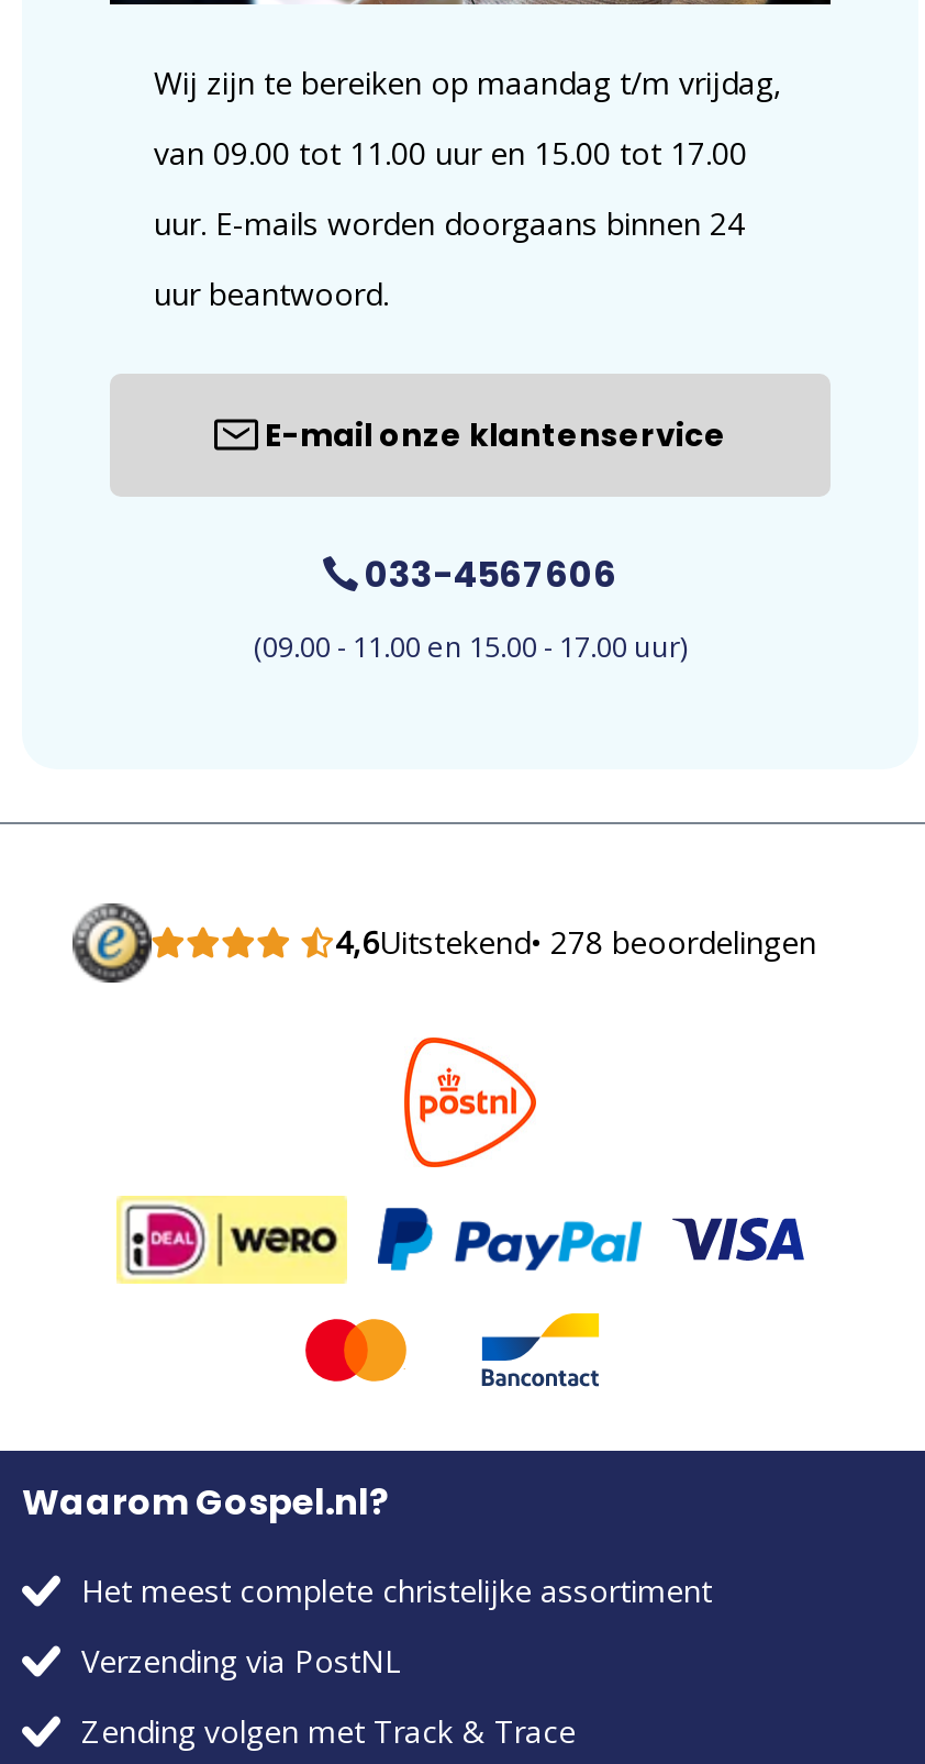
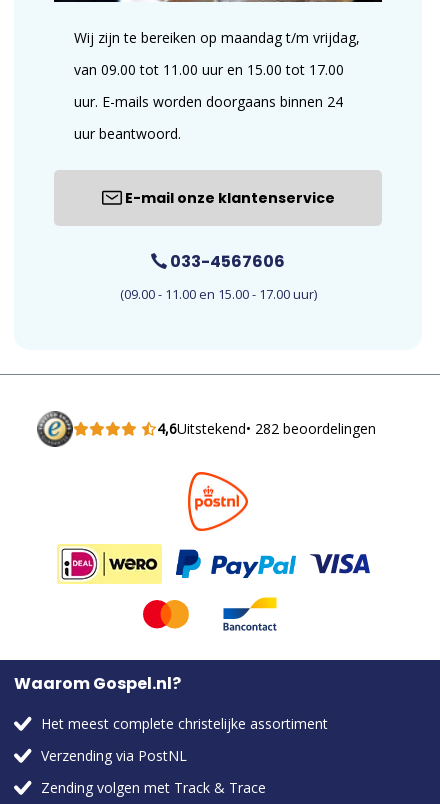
- 4,6Uitstekend • 278 beoordelingen
+ 4,6Uitstekend • 282 beoordelingen
